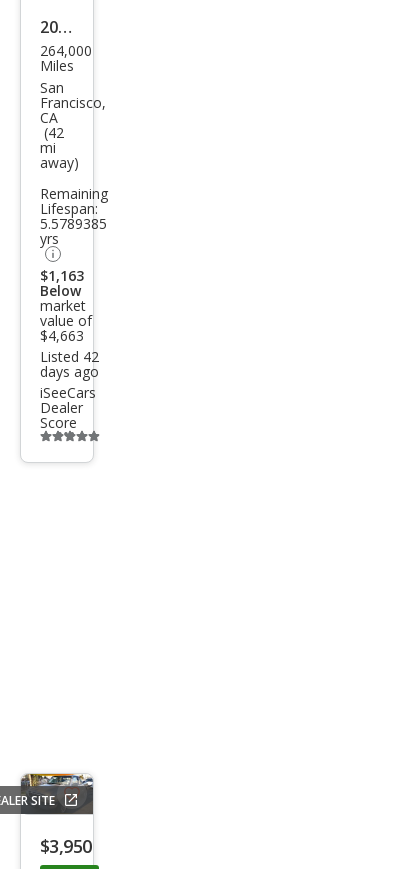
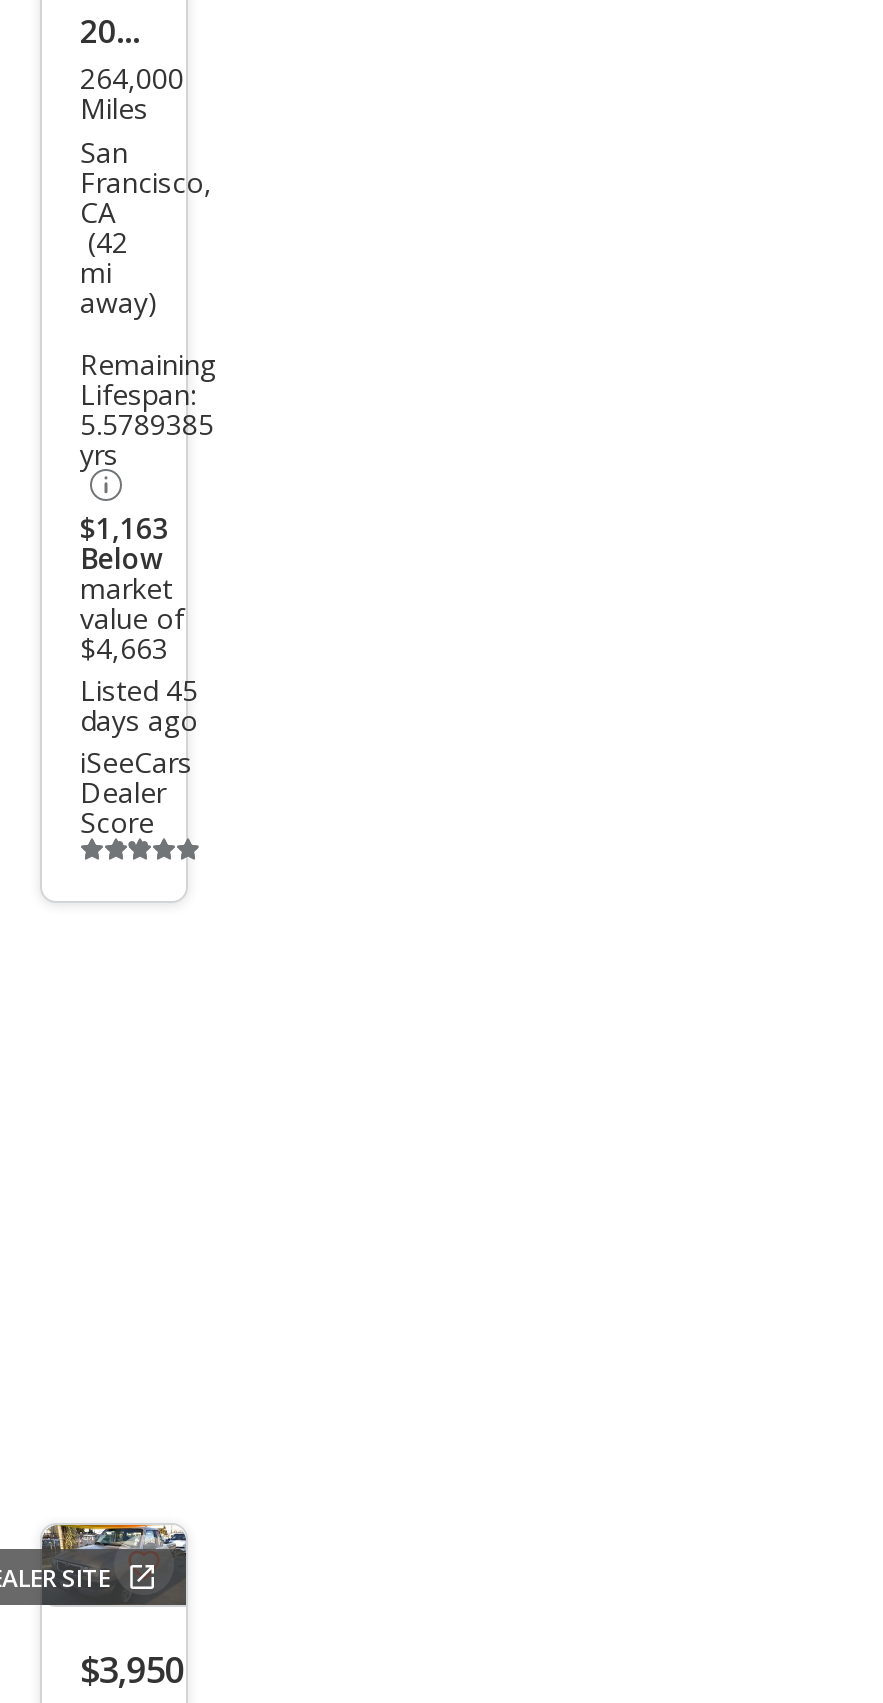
- Listed 42
+ Listed 45
